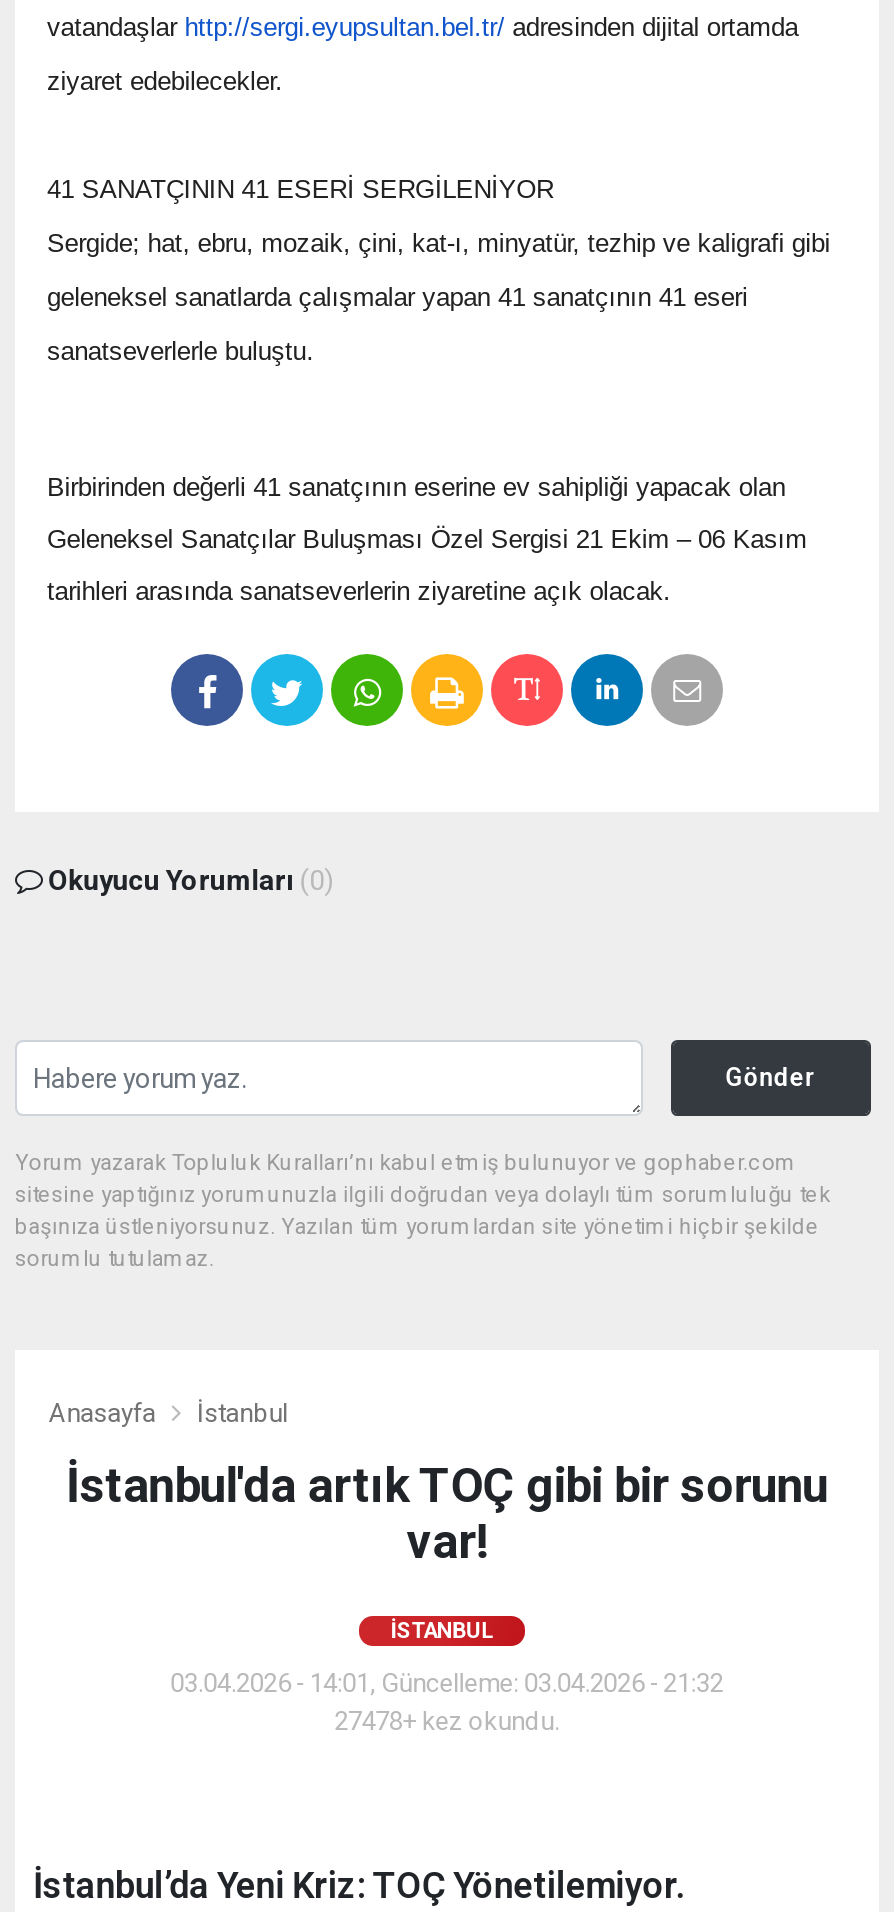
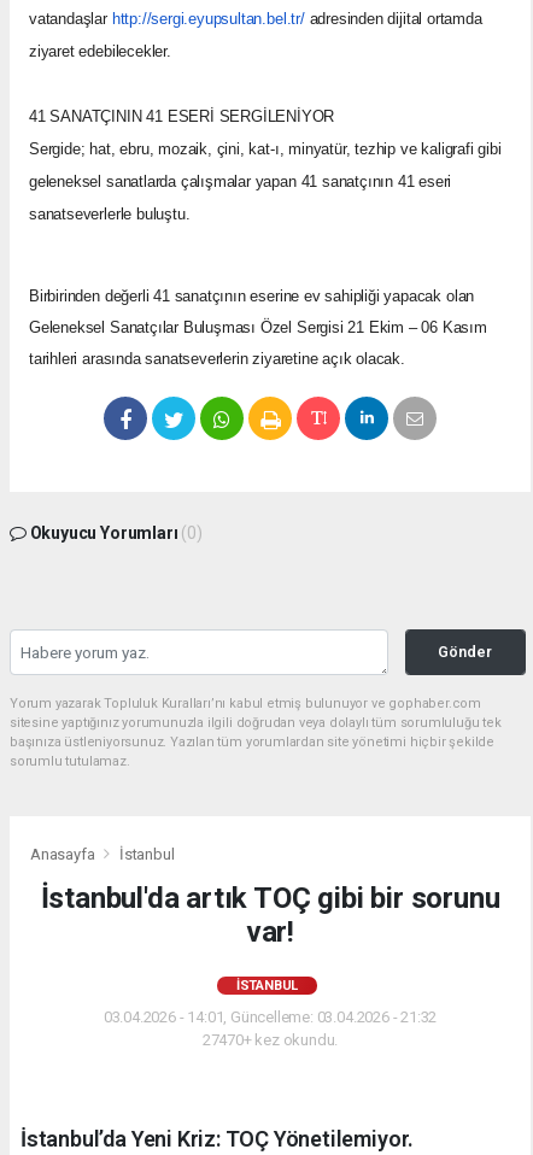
- 27478+ kez okundu.
+ 27470+ kez okundu.
